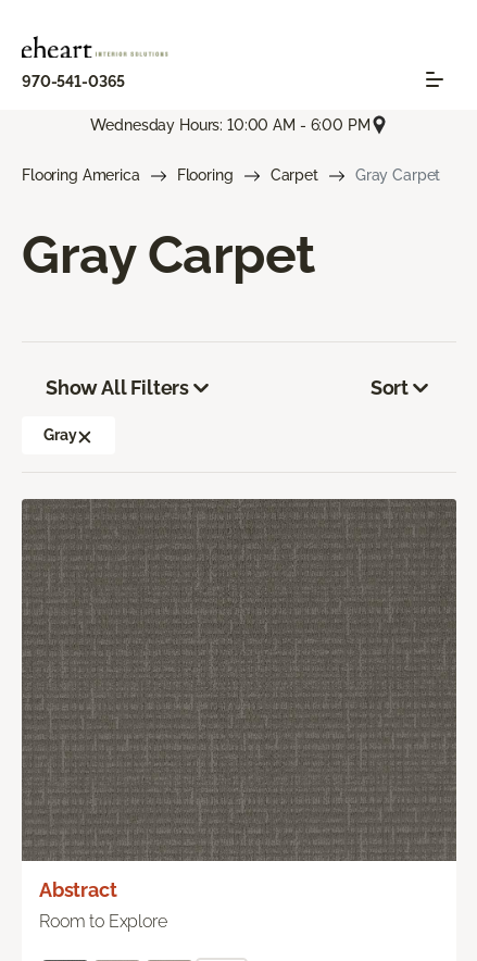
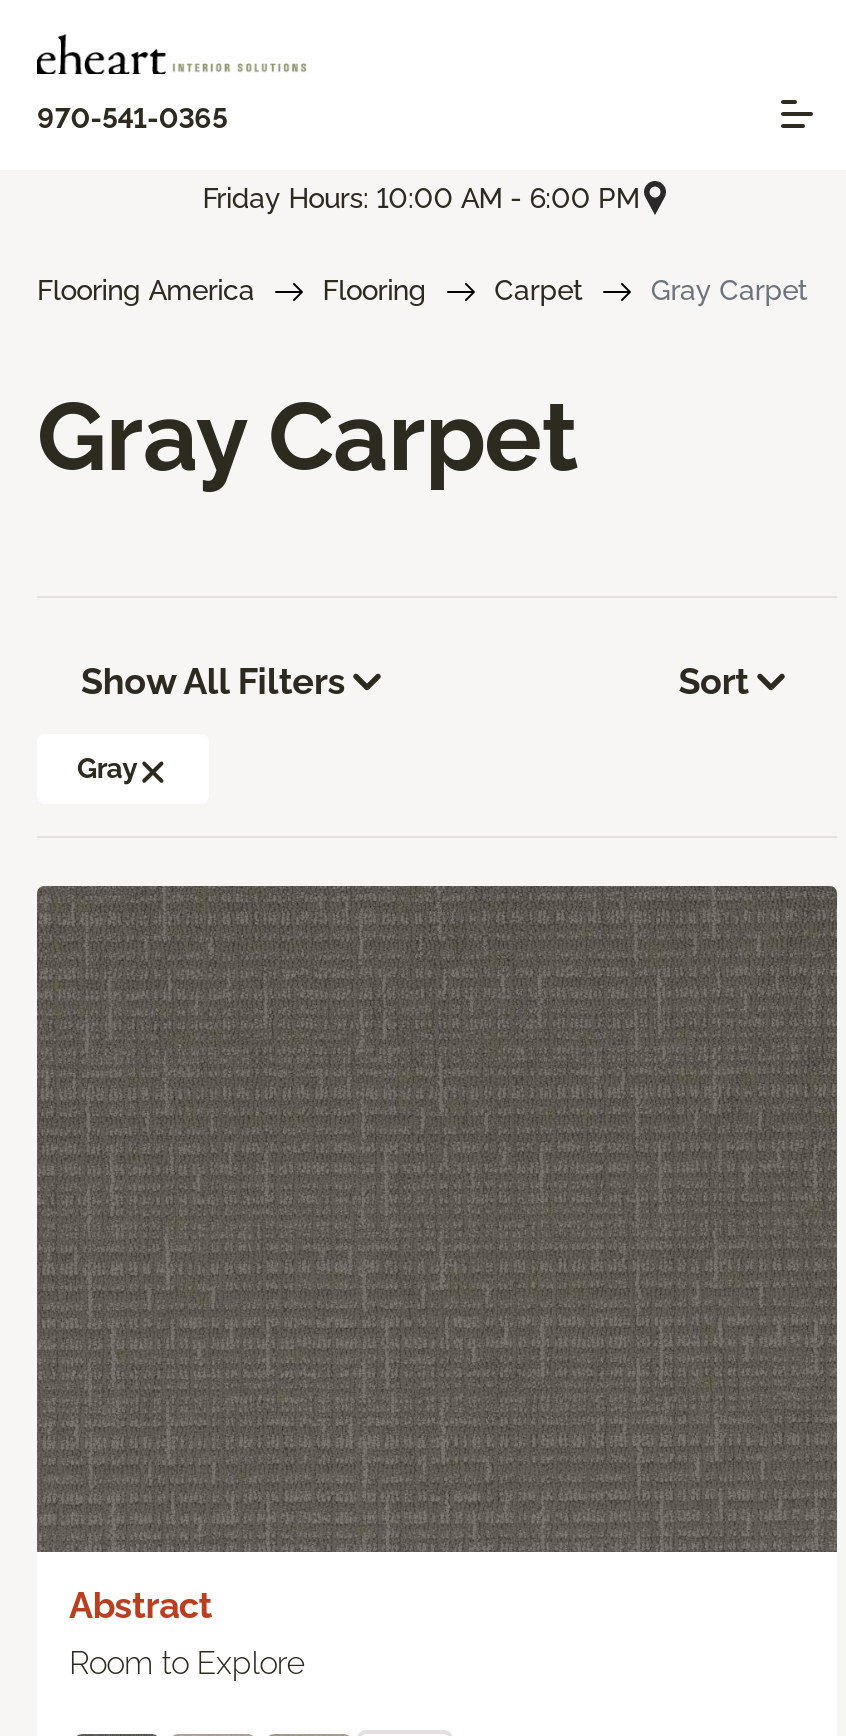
- Wednesday Hours: 10:00 AM - 6:00 PM
+ Friday Hours: 10:00 AM - 6:00 PM
